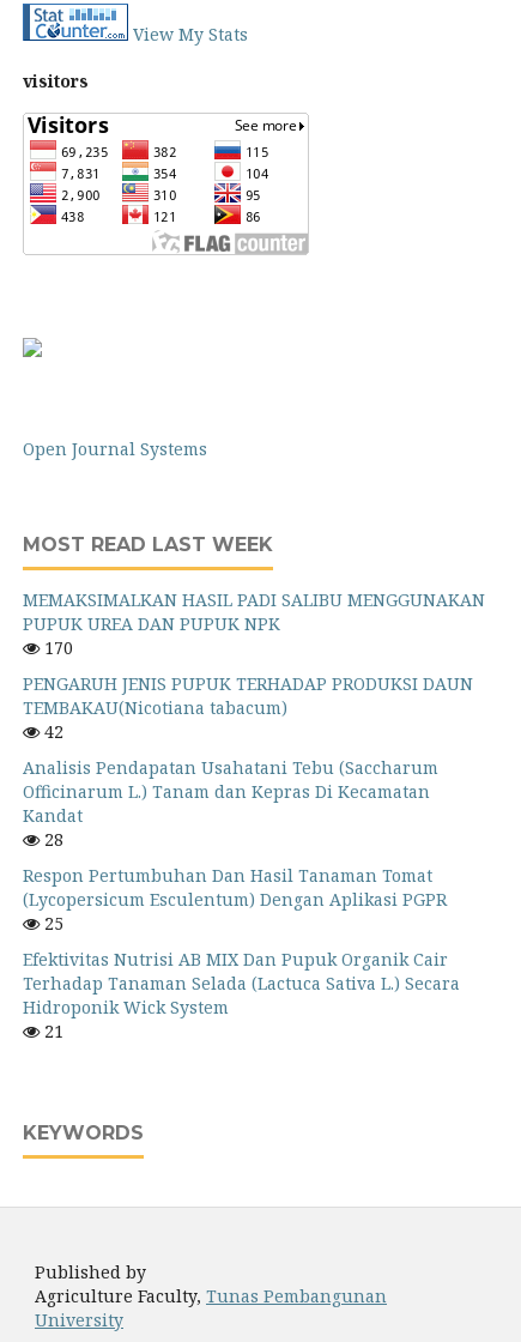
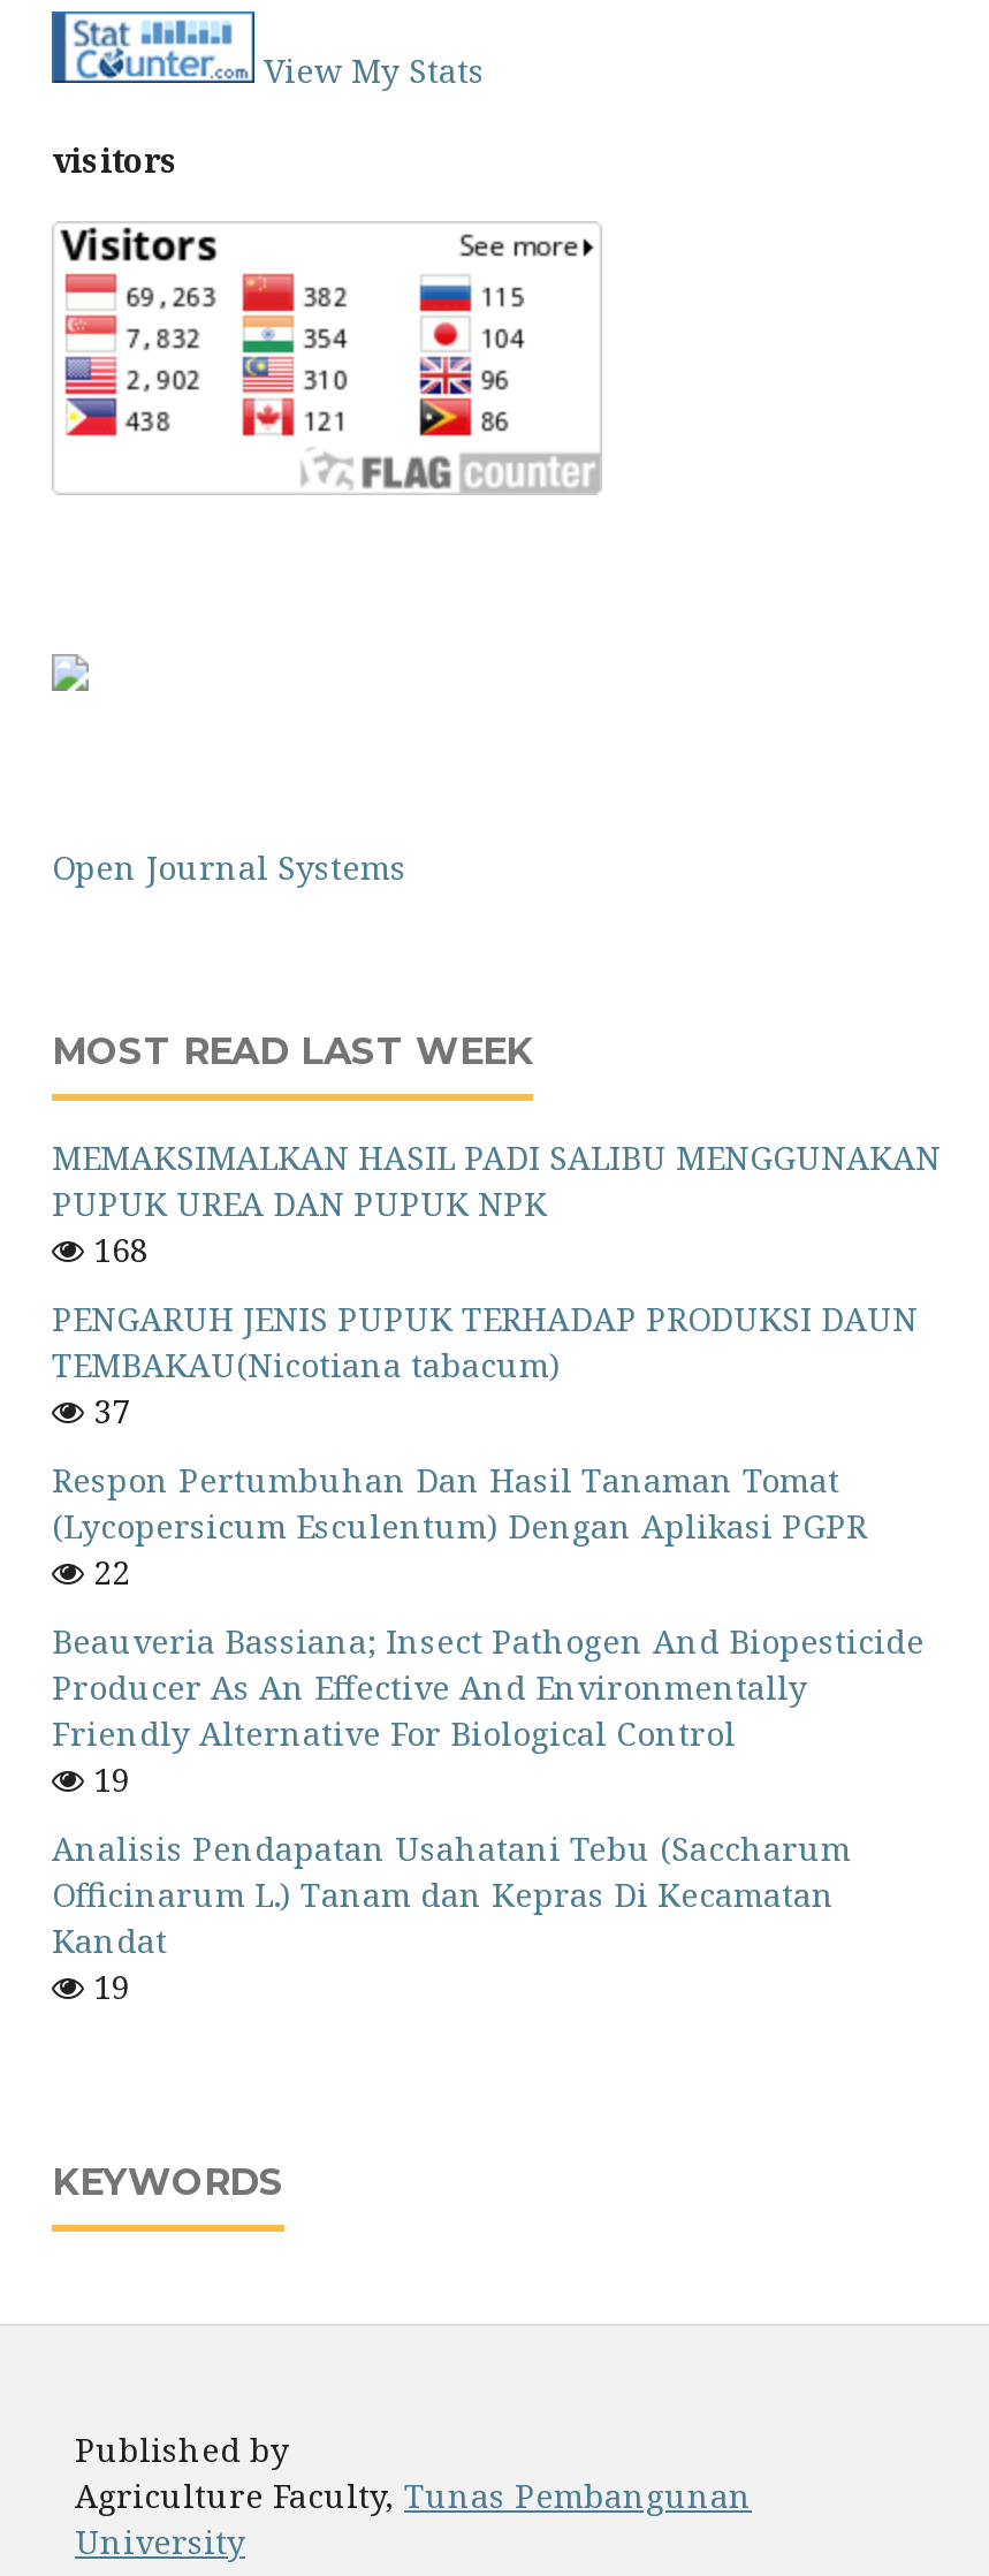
- 170
+ 168

- 42
+ 37
+ 22
+ Beauveria Bassiana; Insect Pathogen And Biopesticide
+ Producer As An Effective And Environmentally
+ Friendly Alternative For Biological Control
+ 19

moved down: Analisis Pendapatan Usahatani Tebu (Saccharum | Officinarum L.) Tanam dan Kepras Di Kecamatan | Kandat

- 28
- 25
- Efektivitas Nutrisi AB MIX Dan Pupuk Organik Cair
- Terhadap Tanaman Selada (Lactuca Sativa L.) Secara
- Hidroponik Wick System
- 21
+ 19

moved up: Respon Pertumbuhan Dan Hasil Tanaman Tomat | (Lycopersicum Esculentum) Dengan Aplikasi PGPR
